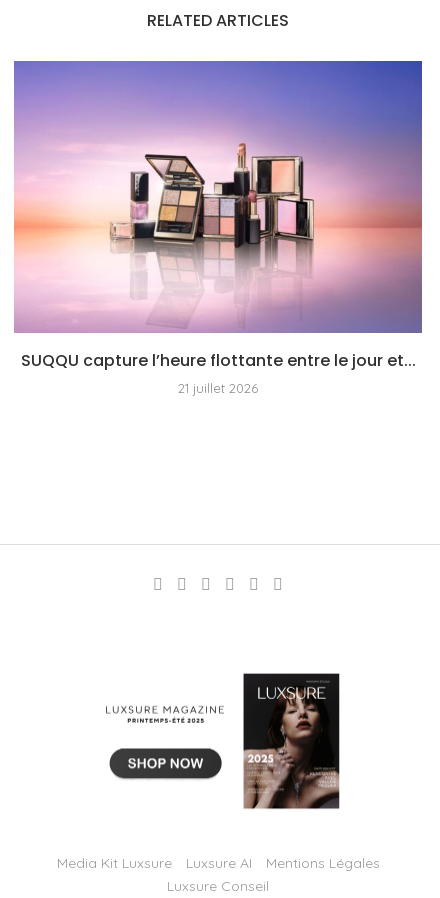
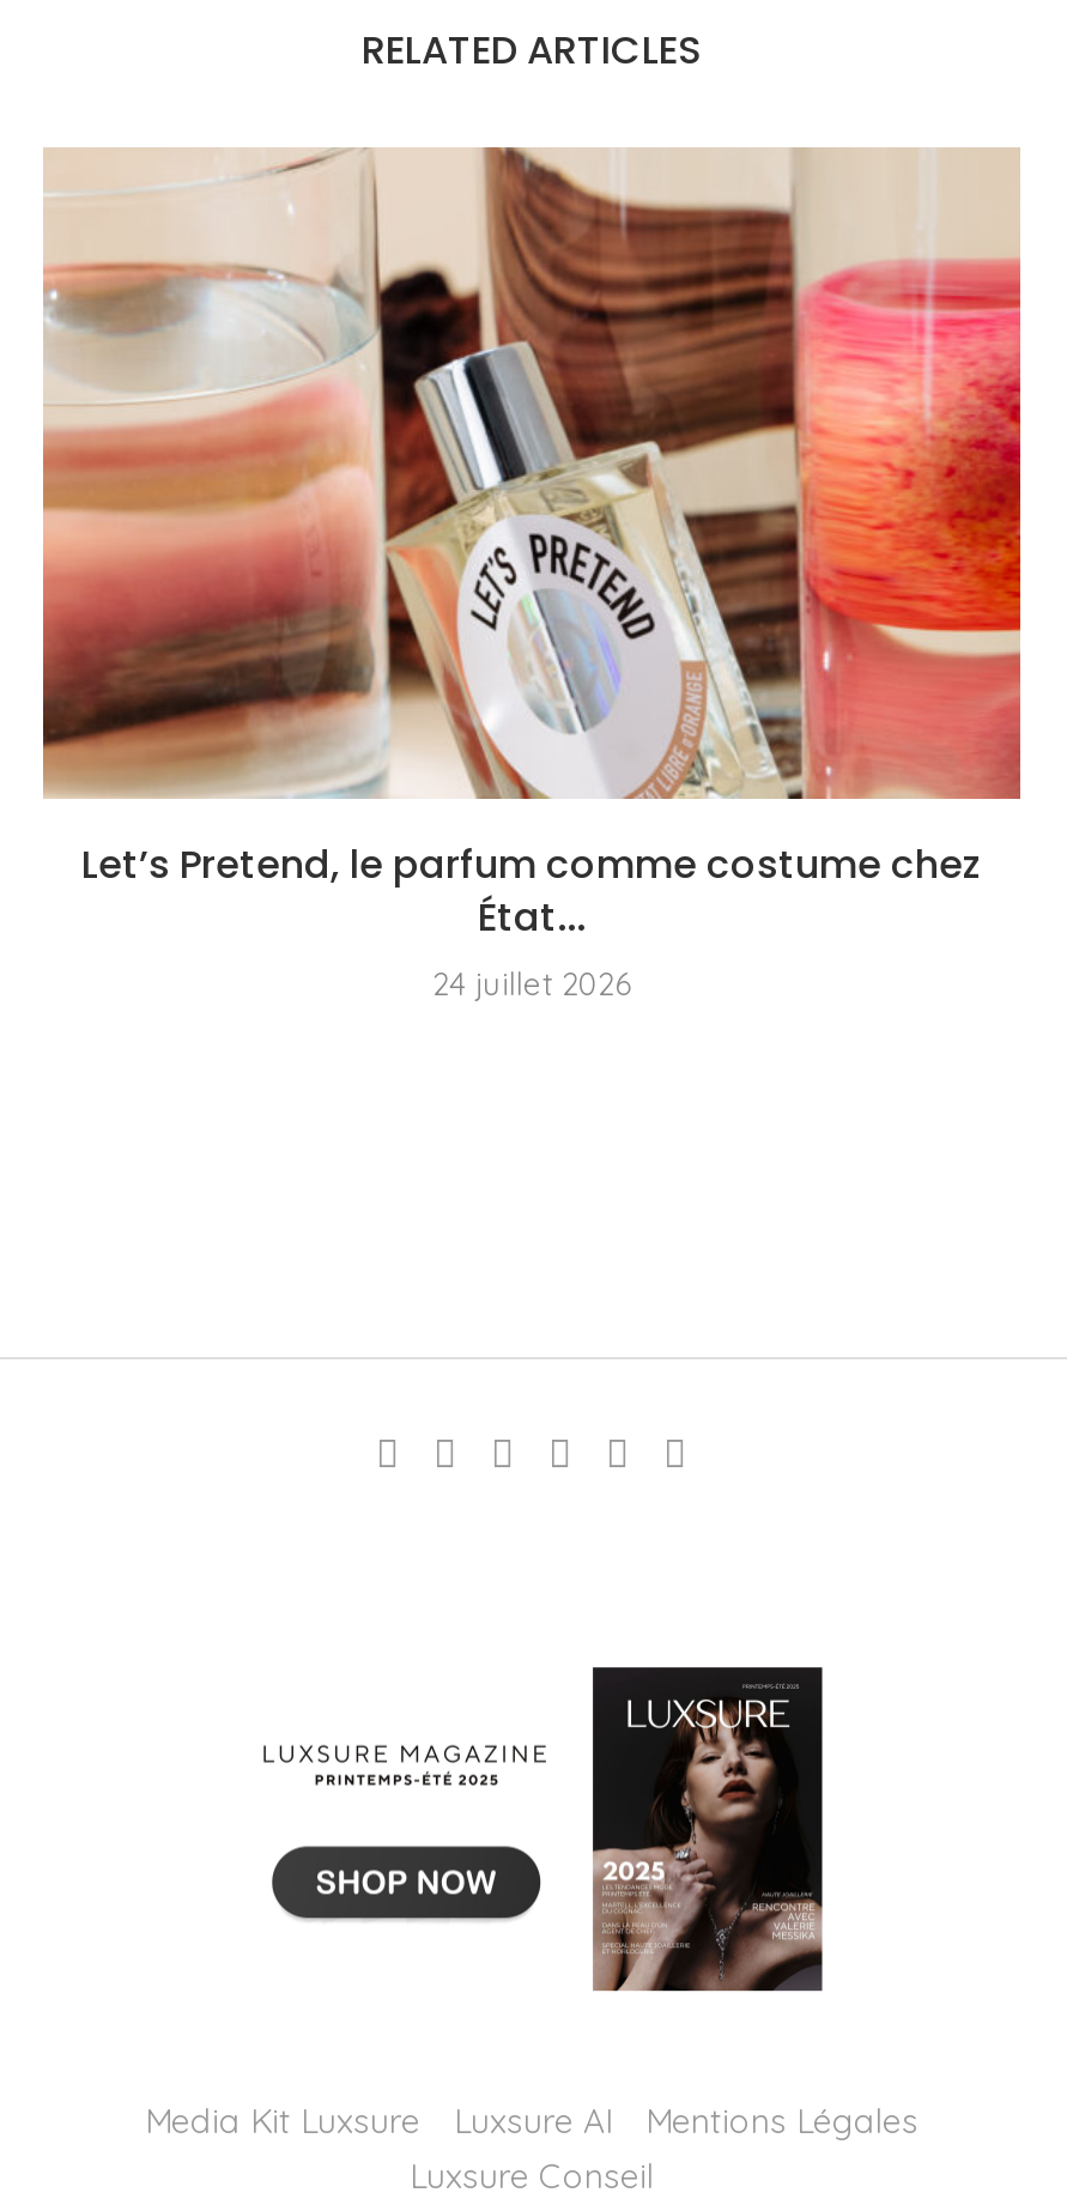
- [image]
- SUQQU capture l’heure flottante entre le jour et...
- 21 juillet 2026
+ [image]
+ Let’s Pretend, le parfum comme costume chez
+ État...
+ 24 juillet 2026
